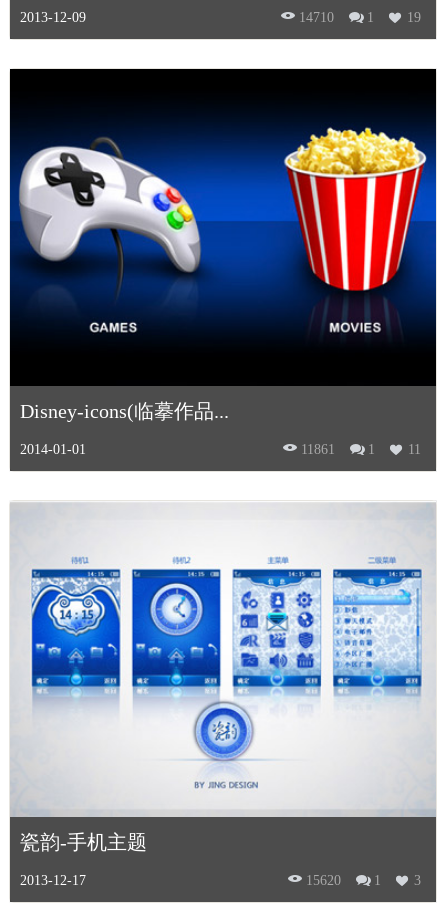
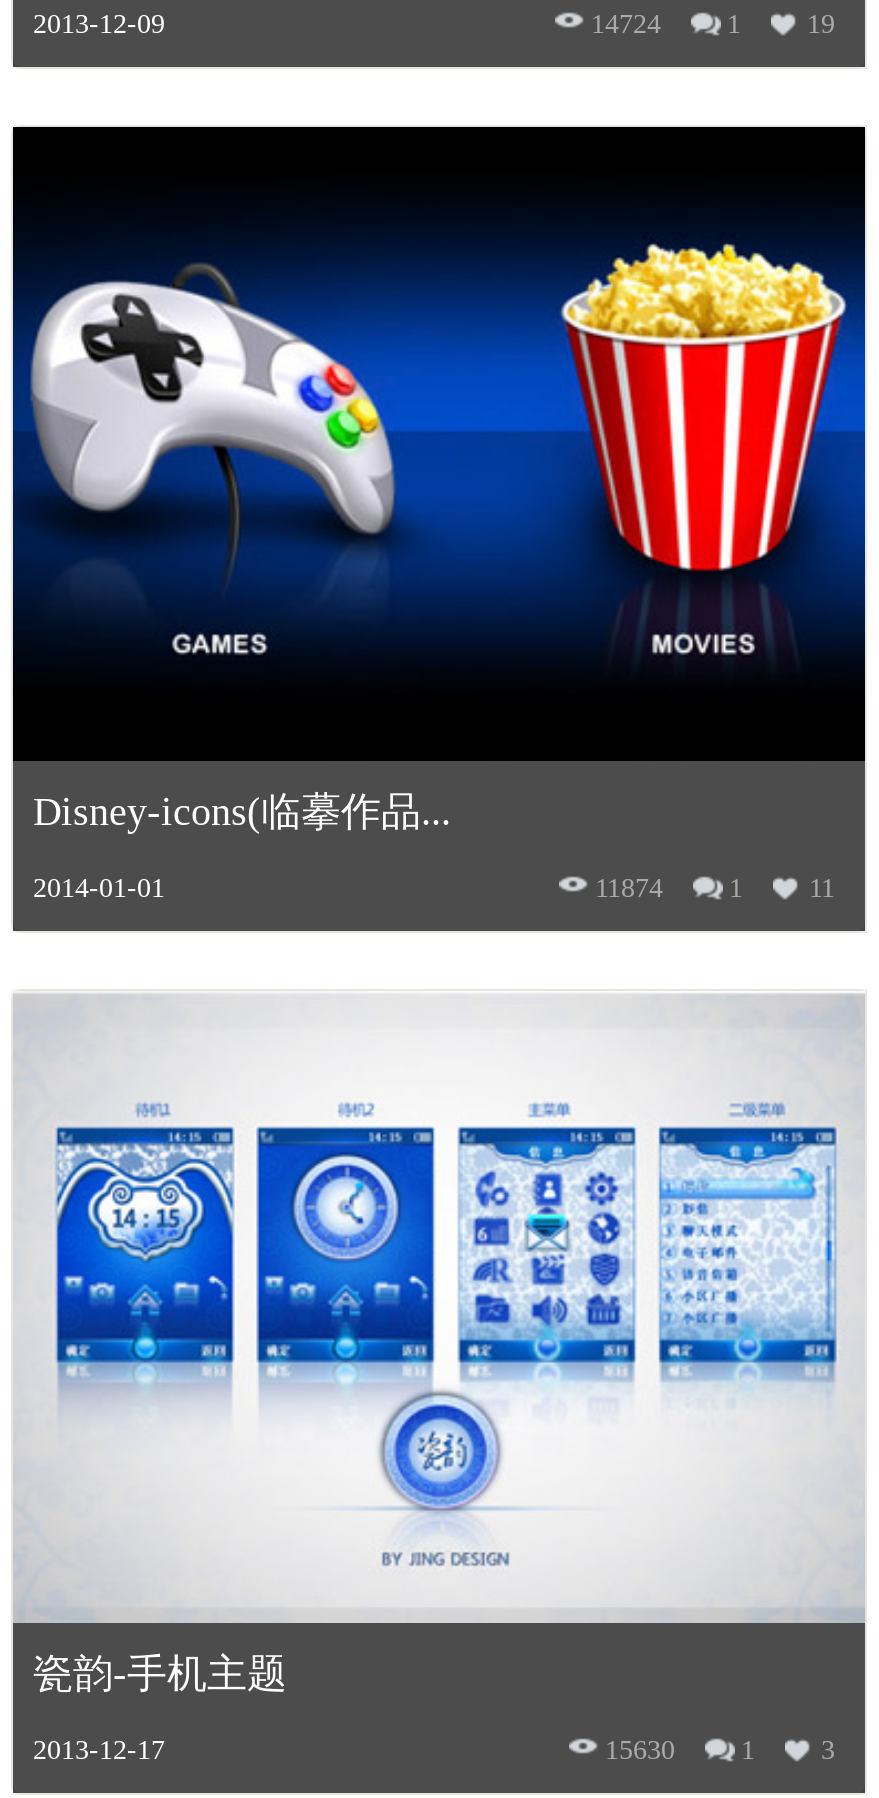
- 14710
+ 14724

- 11861
+ 11874

- 15620
+ 15630
